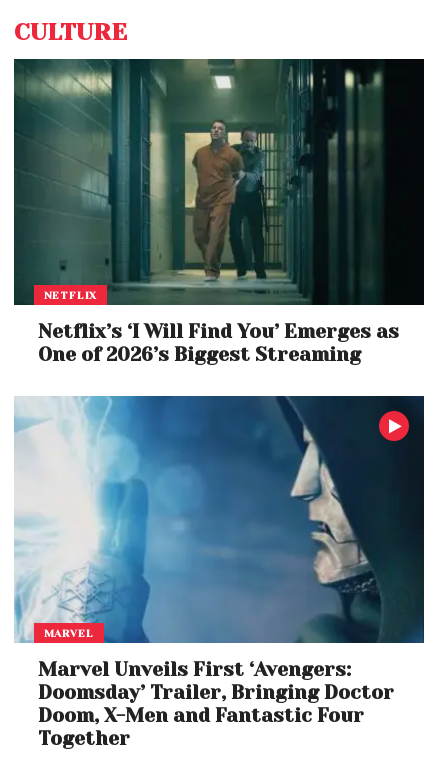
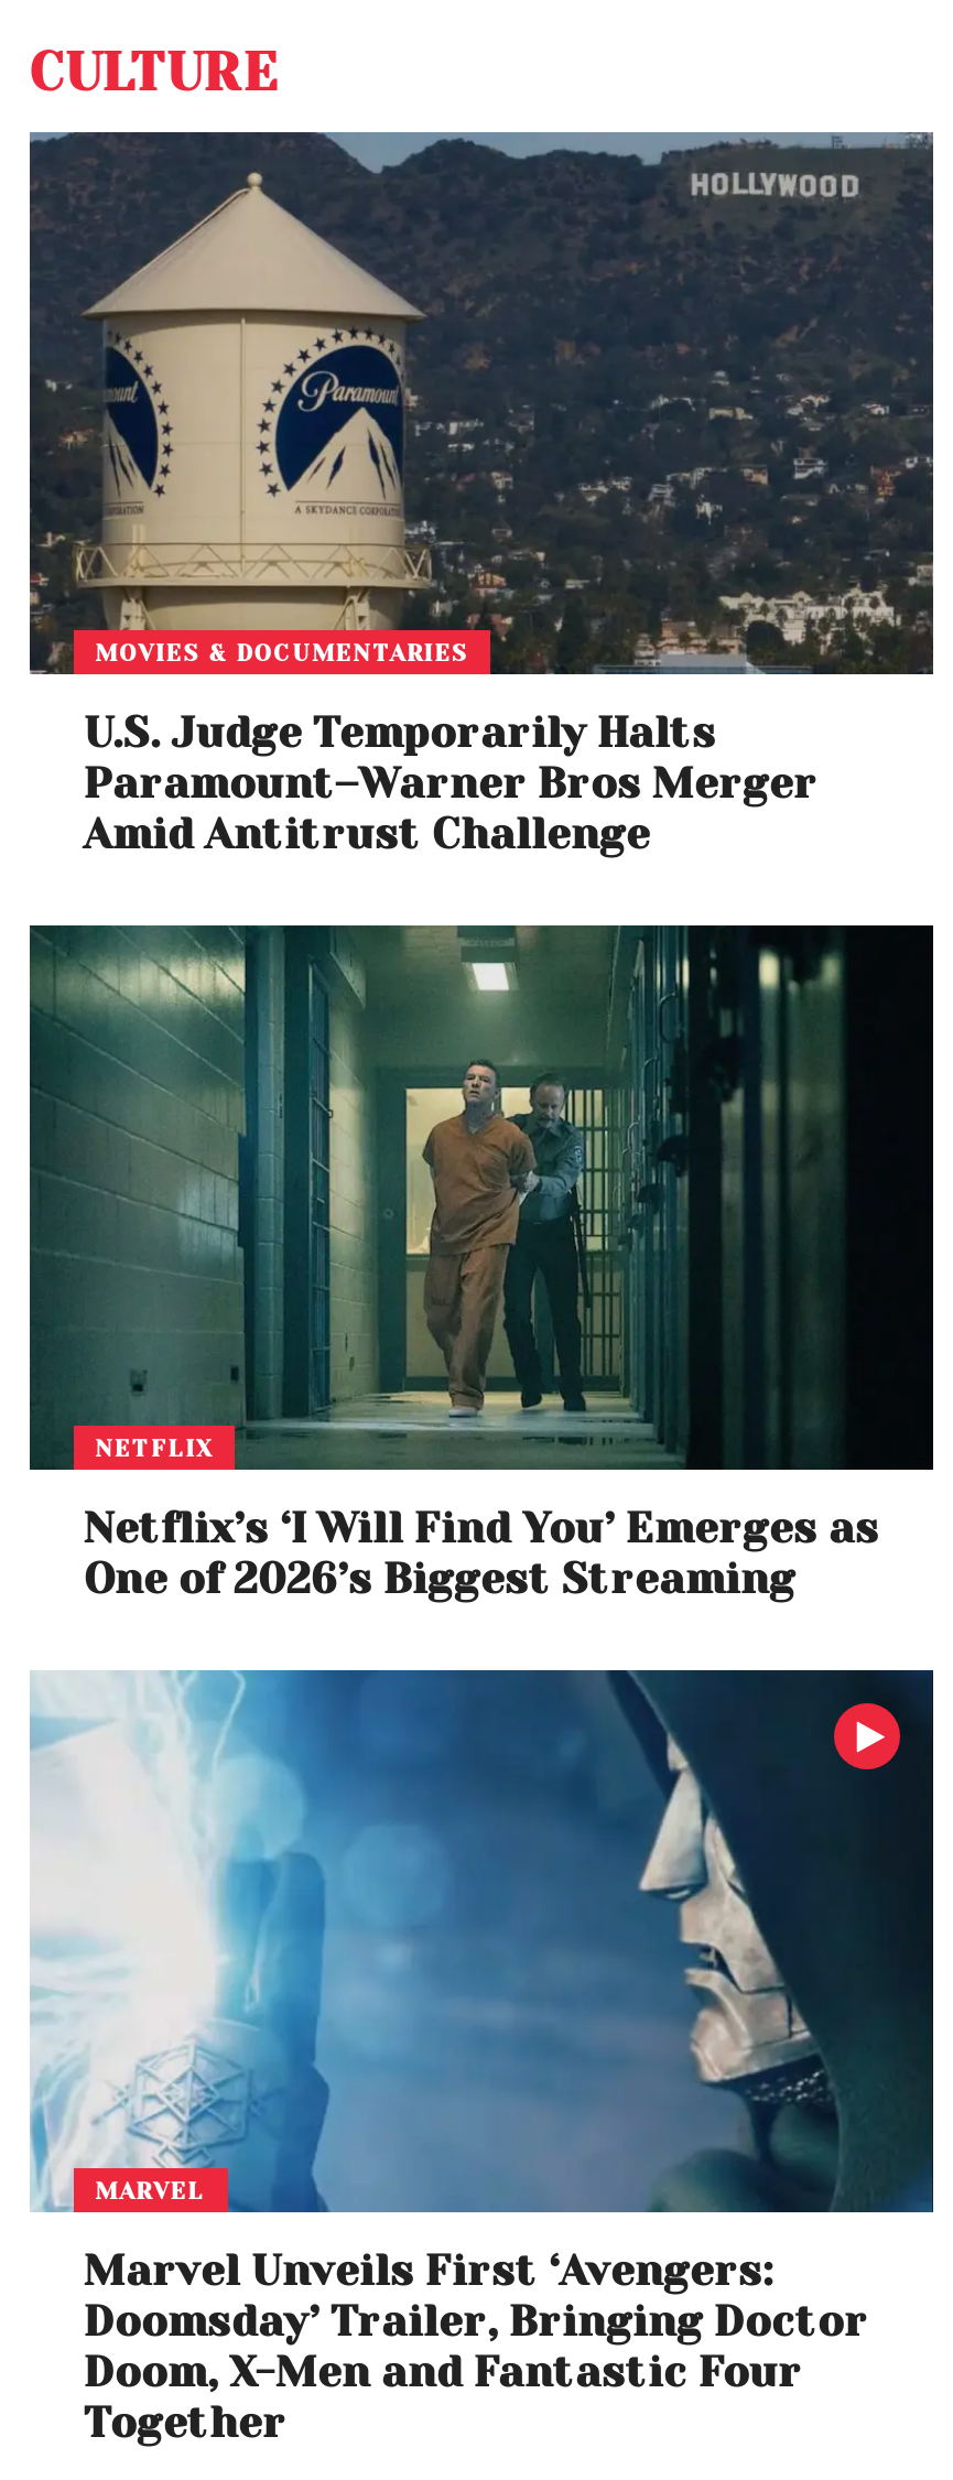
+ [image]
+ MOVIES & DOCUMENTARIES
+ U.S. Judge Temporarily Halts
+ Paramount–Warner Bros Merger
+ Amid Antitrust Challenge
